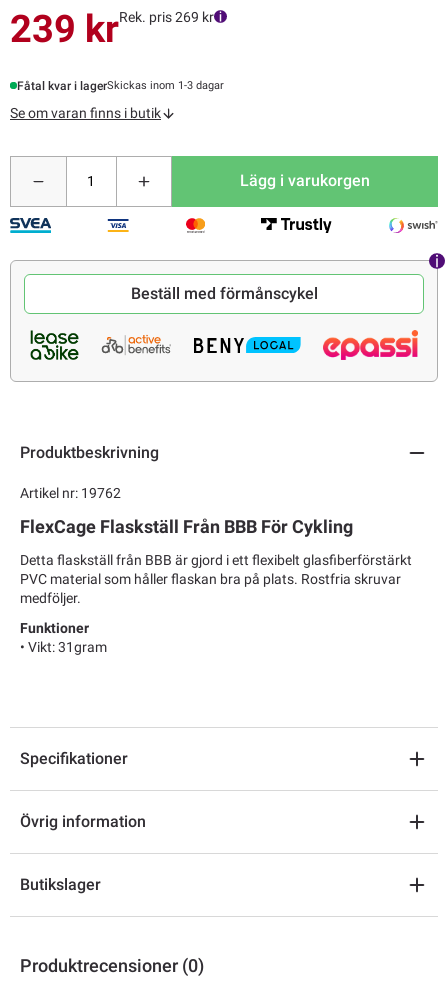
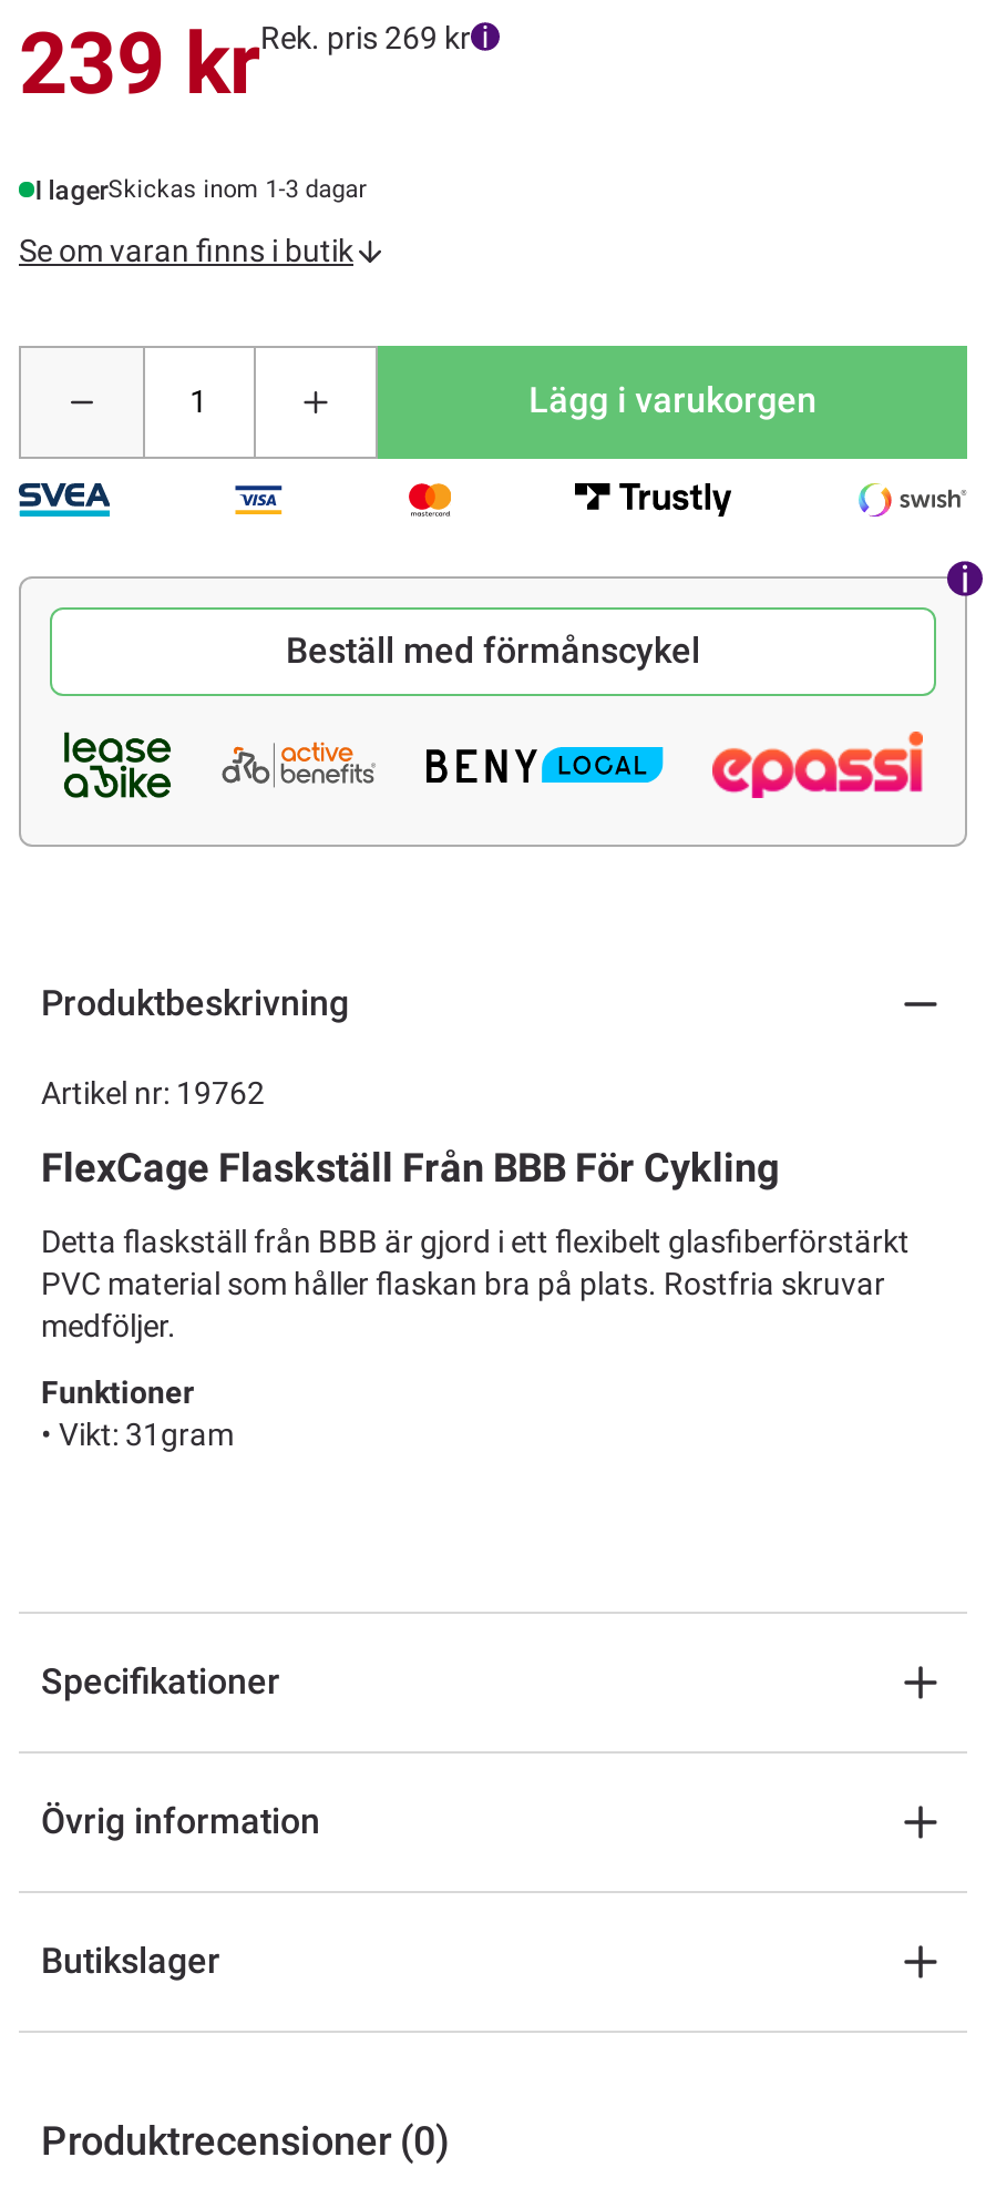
- Fåtal kvar i lagerSkickas inom 1-3 dagar
+ I lagerSkickas inom 1-3 dagar
